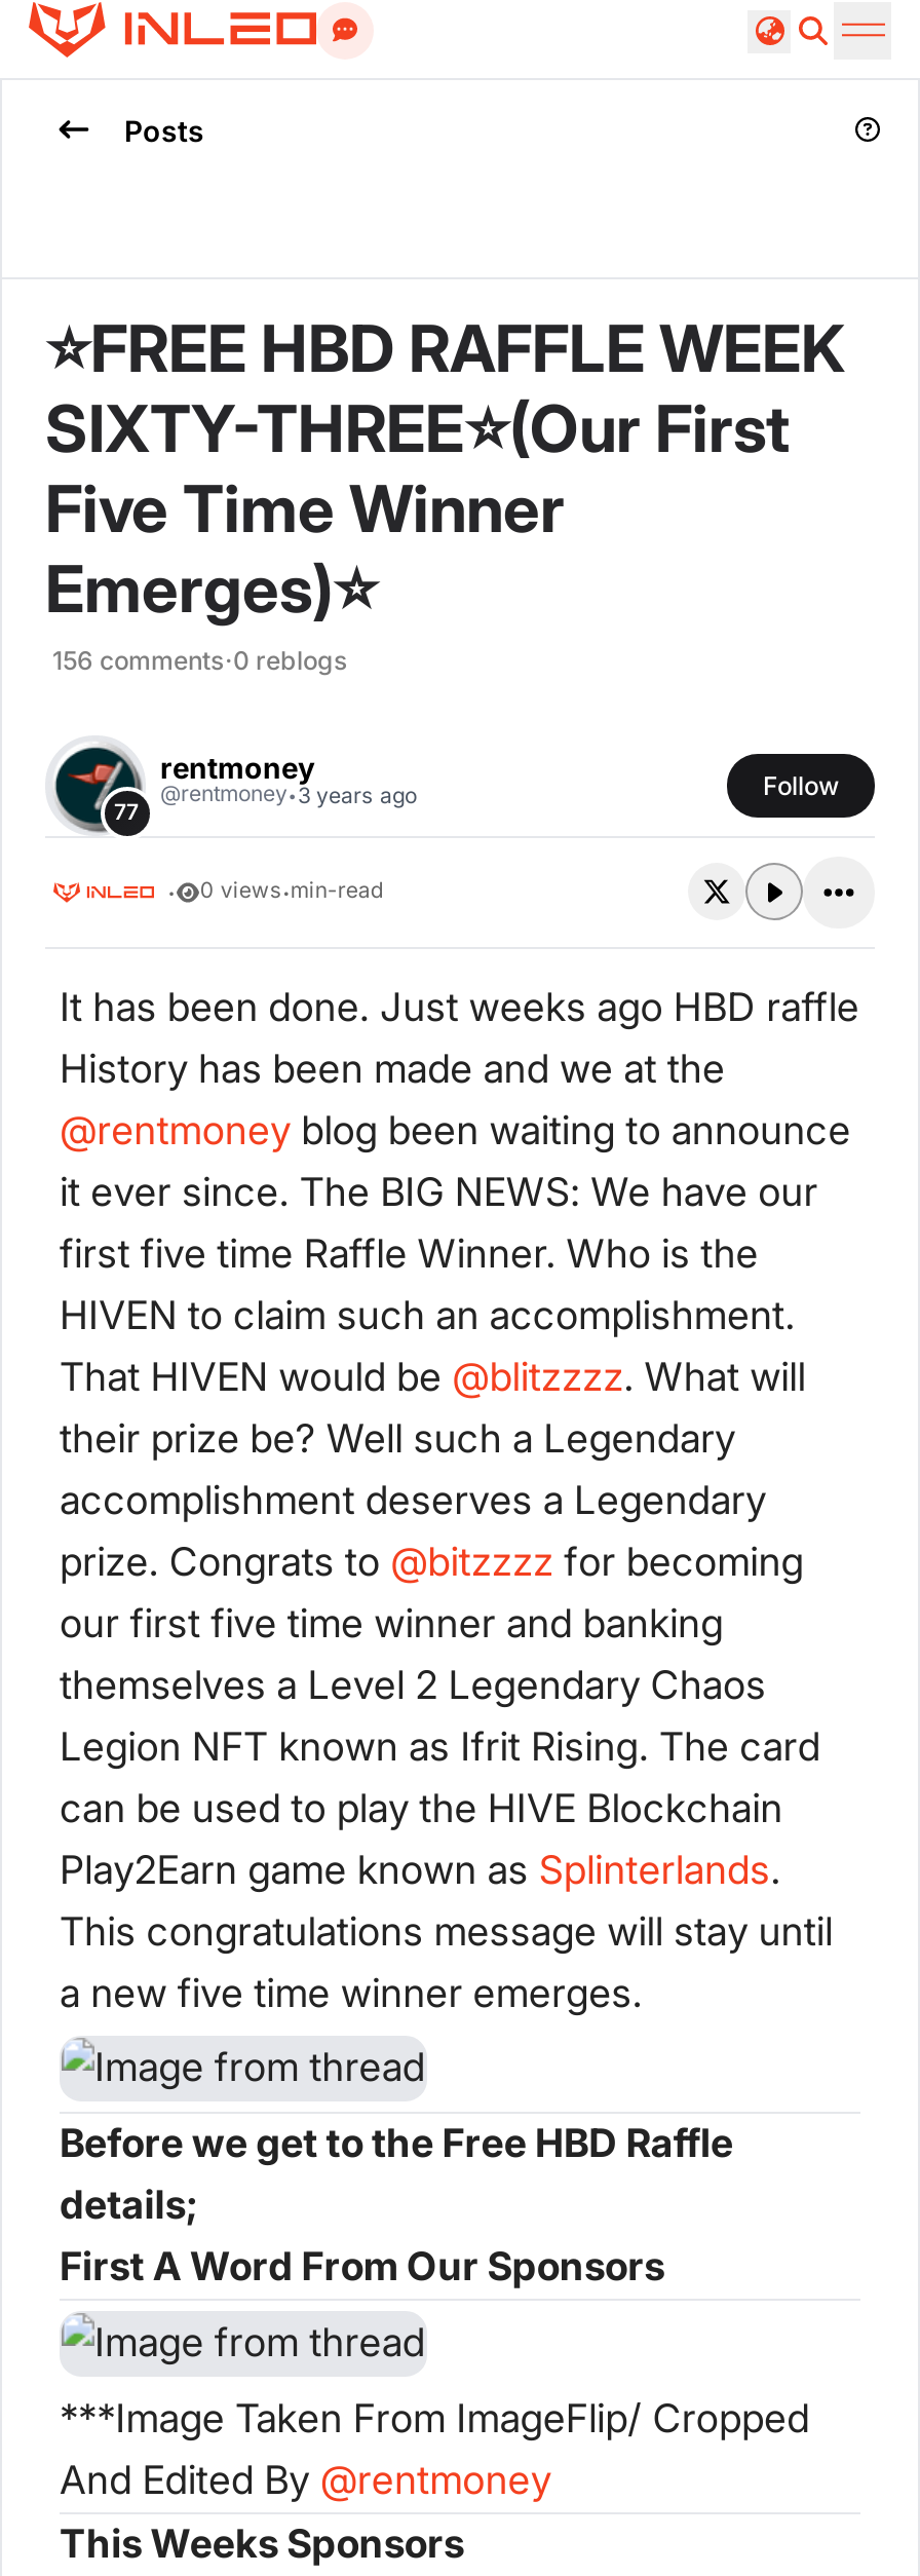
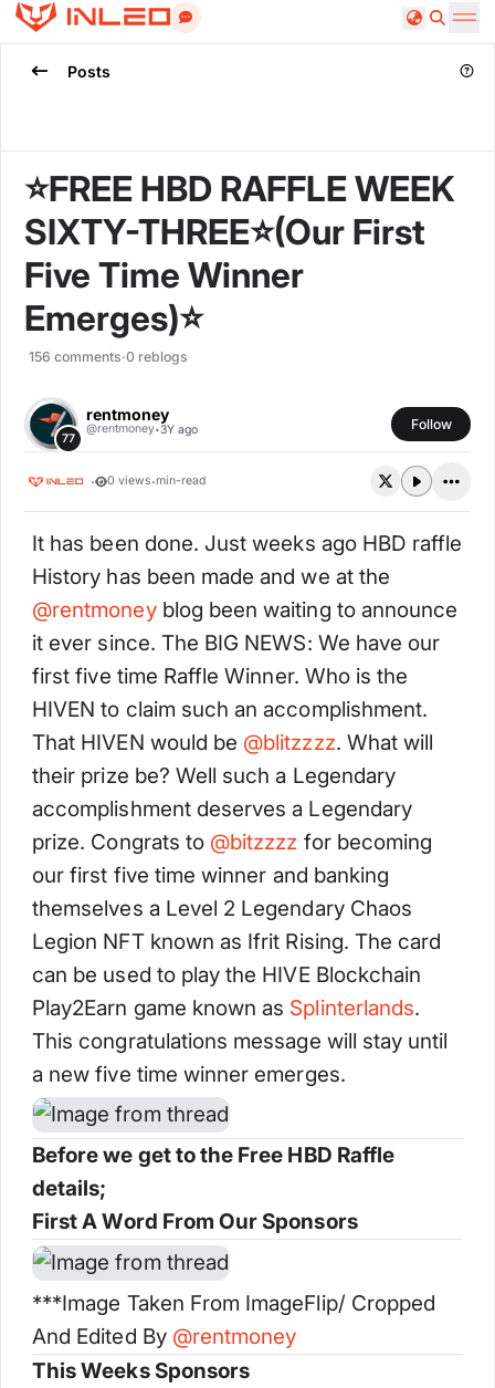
- @rentmoney·3 years ago
+ @rentmoney·3Y ago
